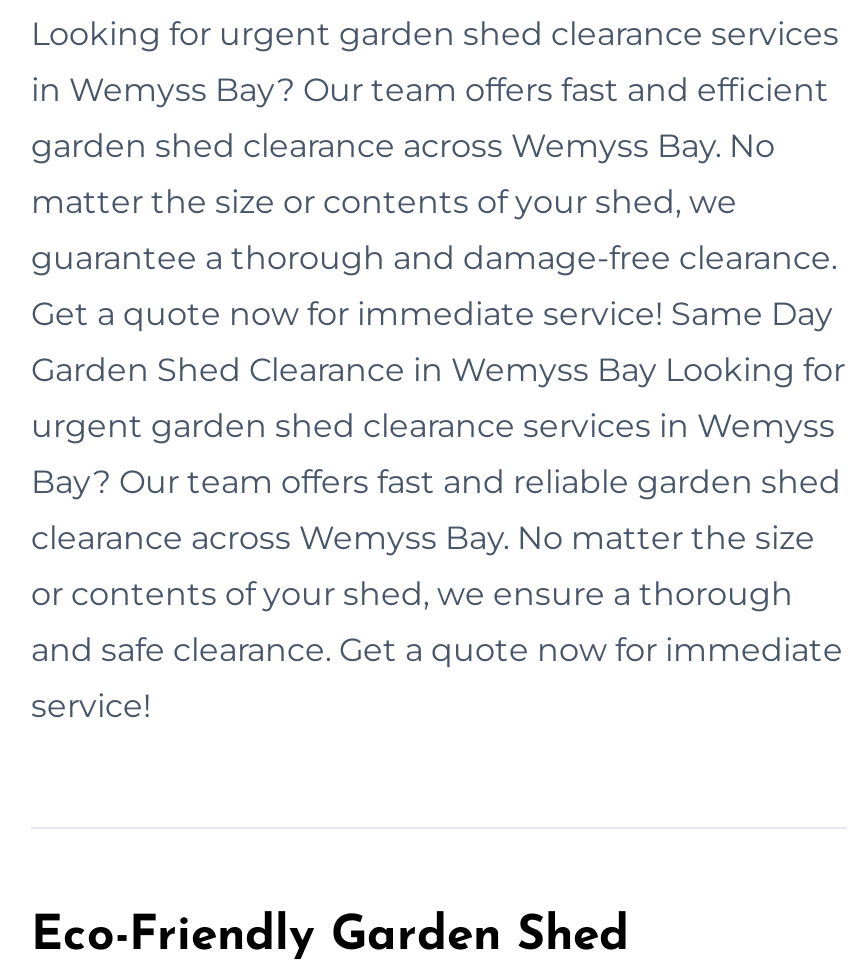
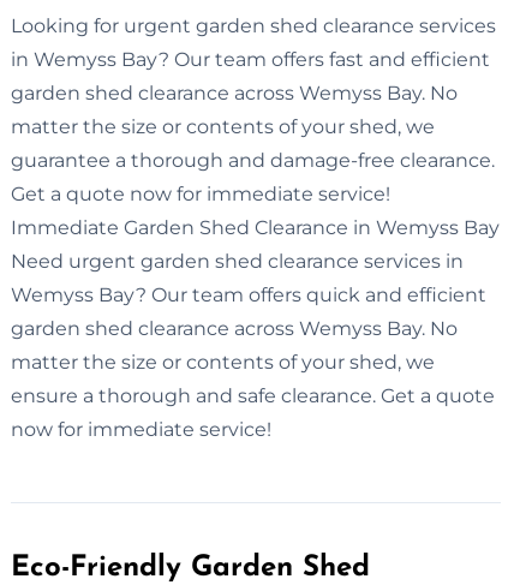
- Get a quote now for immediate service! Same Day
+ Get a quote now for immediate service!

- Garden Shed Clearance in Wemyss Bay Looking for
+ Immediate Garden Shed Clearance in Wemyss Bay

- urgent garden shed clearance services in Wemyss
+ Need urgent garden shed clearance services in

- Bay? Our team offers fast and reliable garden shed
+ Wemyss Bay? Our team offers quick and efficient

- clearance across Wemyss Bay. No matter the size
+ garden shed clearance across Wemyss Bay. No

- or contents of your shed, we ensure a thorough
+ matter the size or contents of your shed, we

- and safe clearance. Get a quote now for immediate
+ ensure a thorough and safe clearance. Get a quote

- service!
+ now for immediate service!
